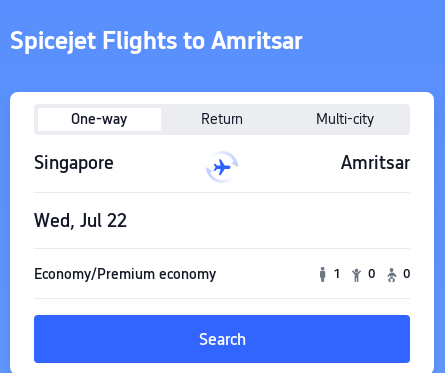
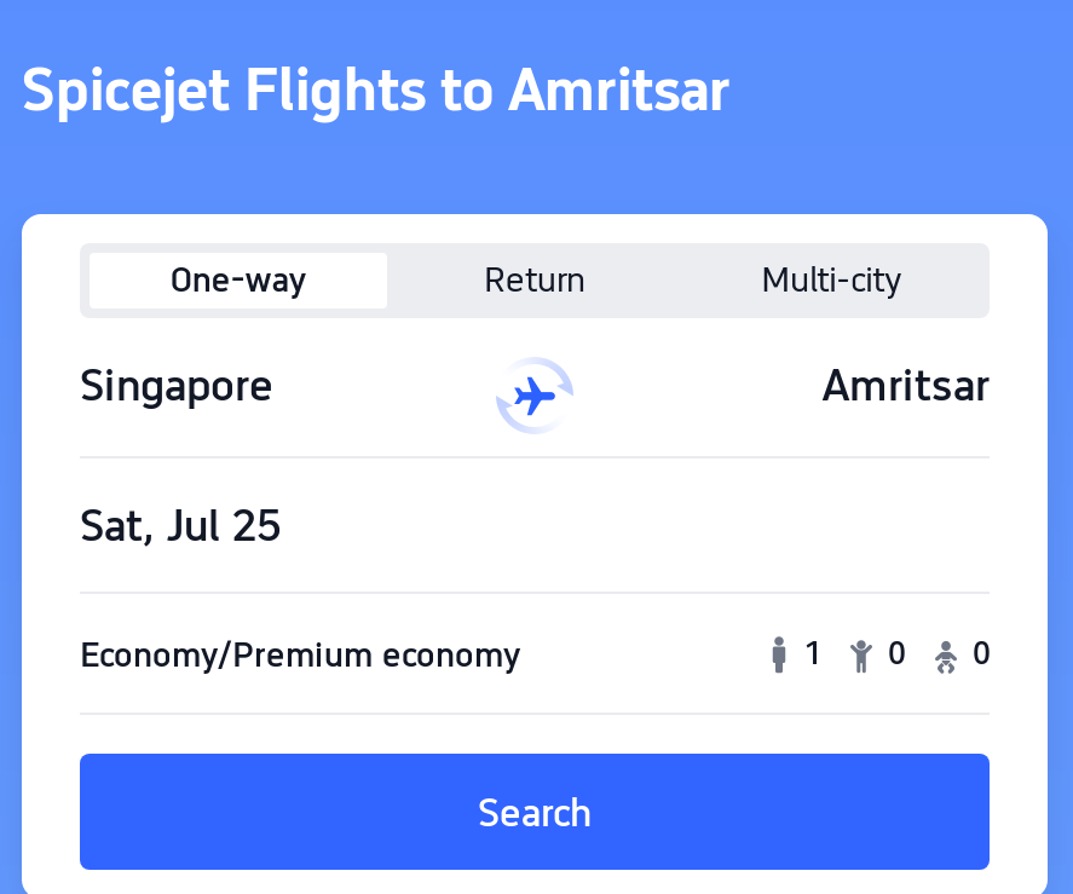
- Wed, Jul 22
+ Sat, Jul 25
